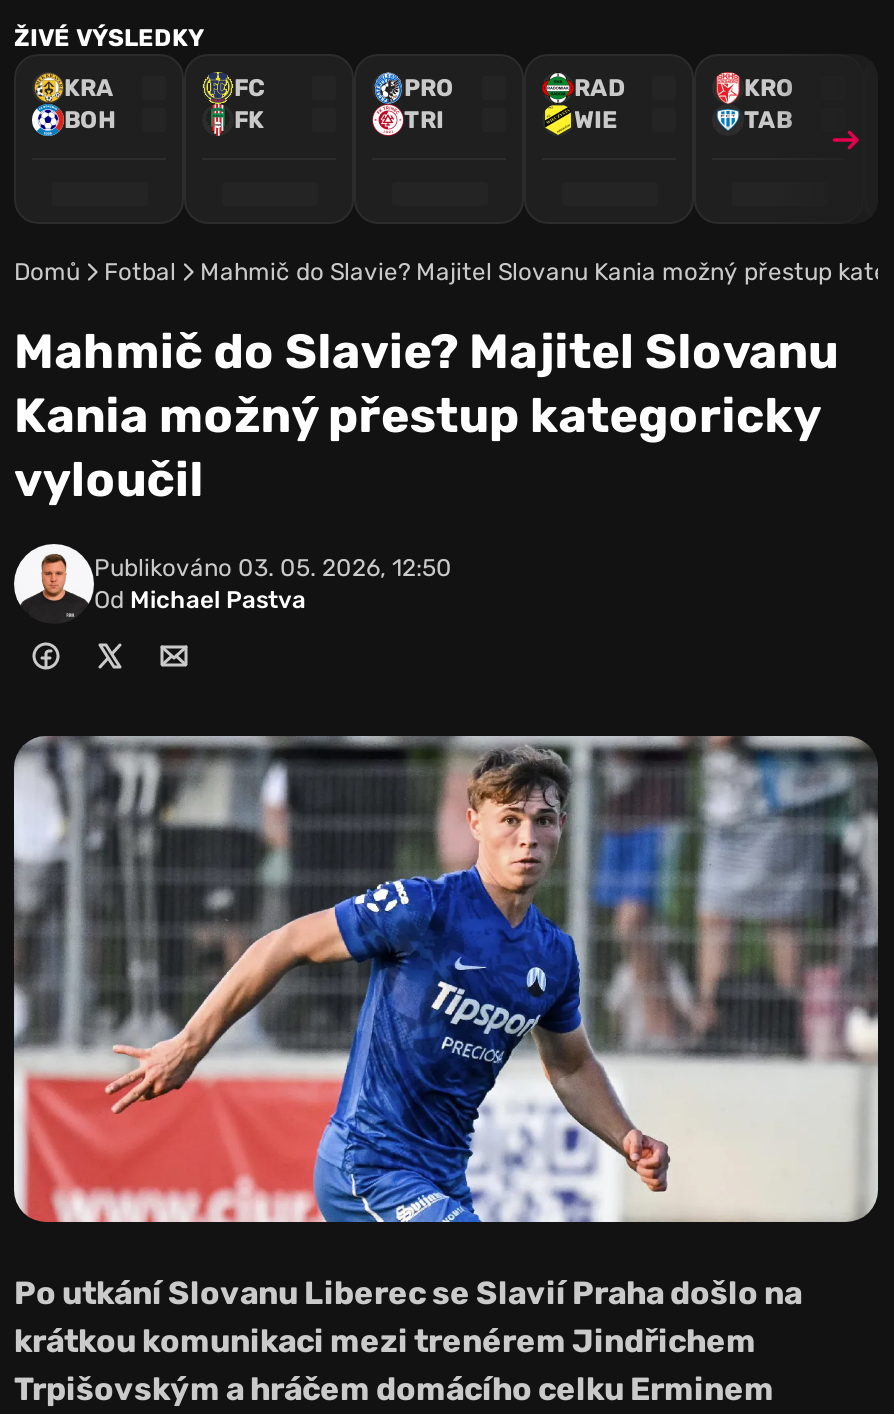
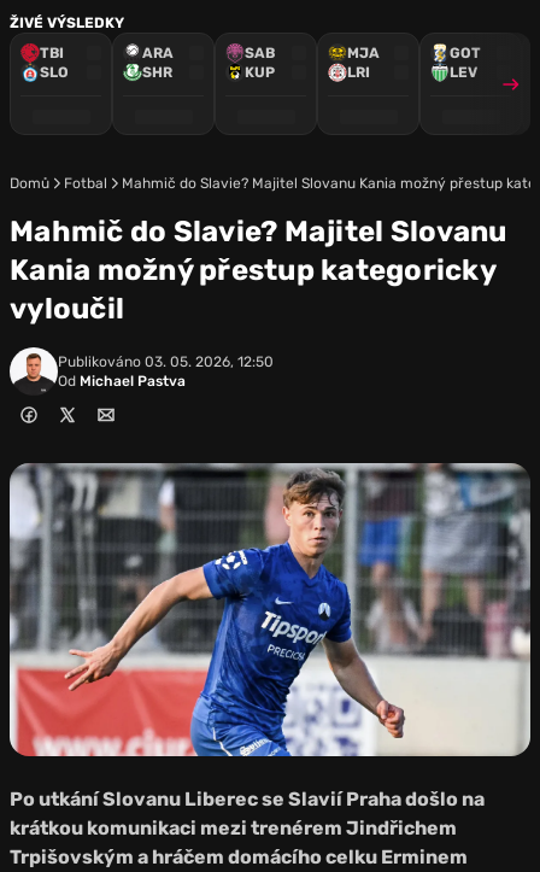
- KRA
- BOH
+ TBI
+ SLO

- FC
- FK
+ ARA
+ SHR

- PRO
- TRI
+ SAB
+ KUP

- RAD
- WIE
+ MJA
+ LRI

- KRO
- TAB
+ GOT
+ LEV
